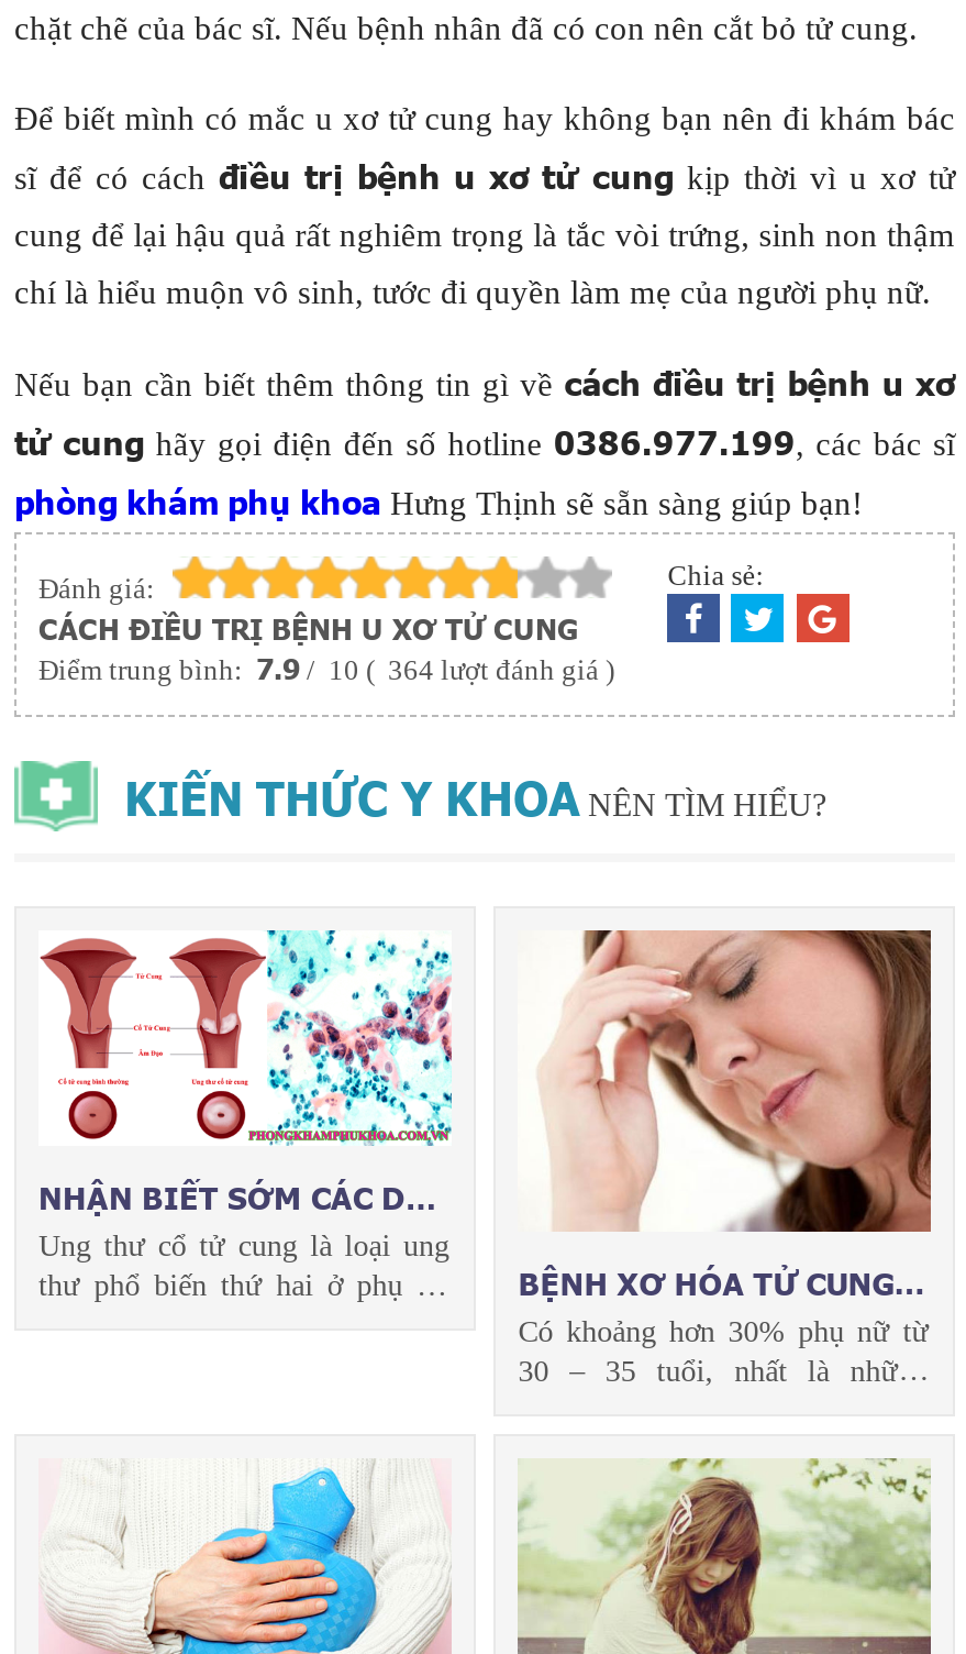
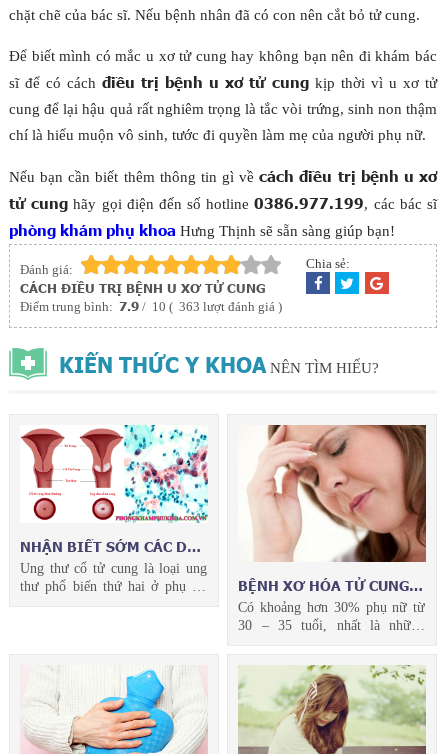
- Điểm trung bình: 7.9 / 10 (364 lượt đánh giá )
+ Điểm trung bình: 7.9 / 10 (363 lượt đánh giá )
